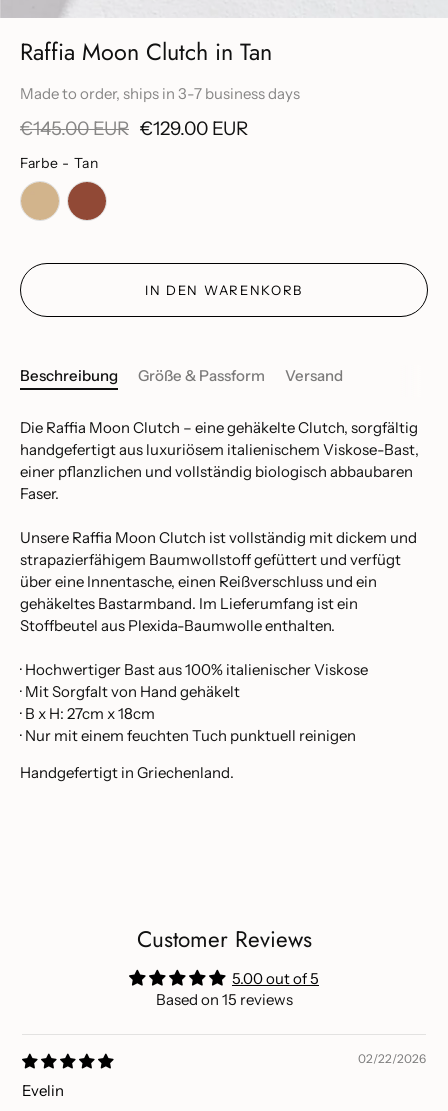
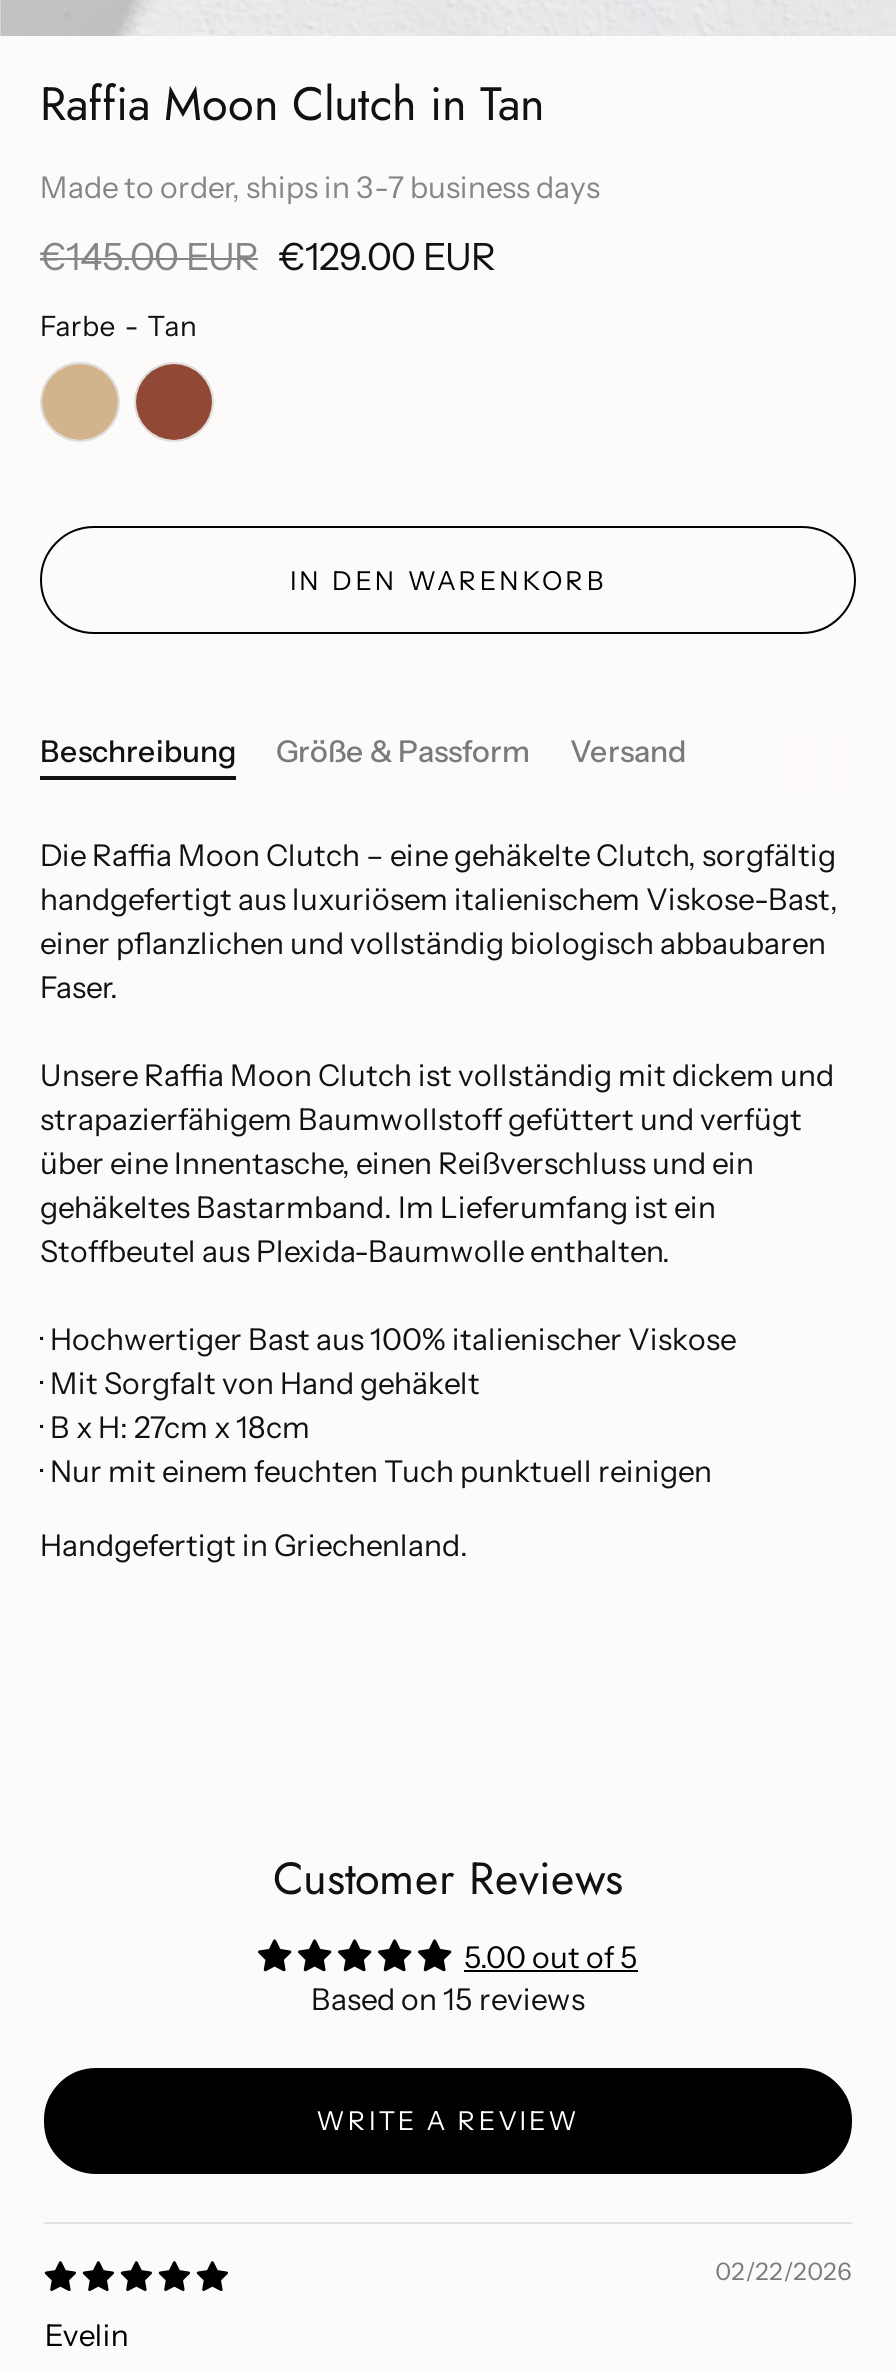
+ WRITE A REVIEW
